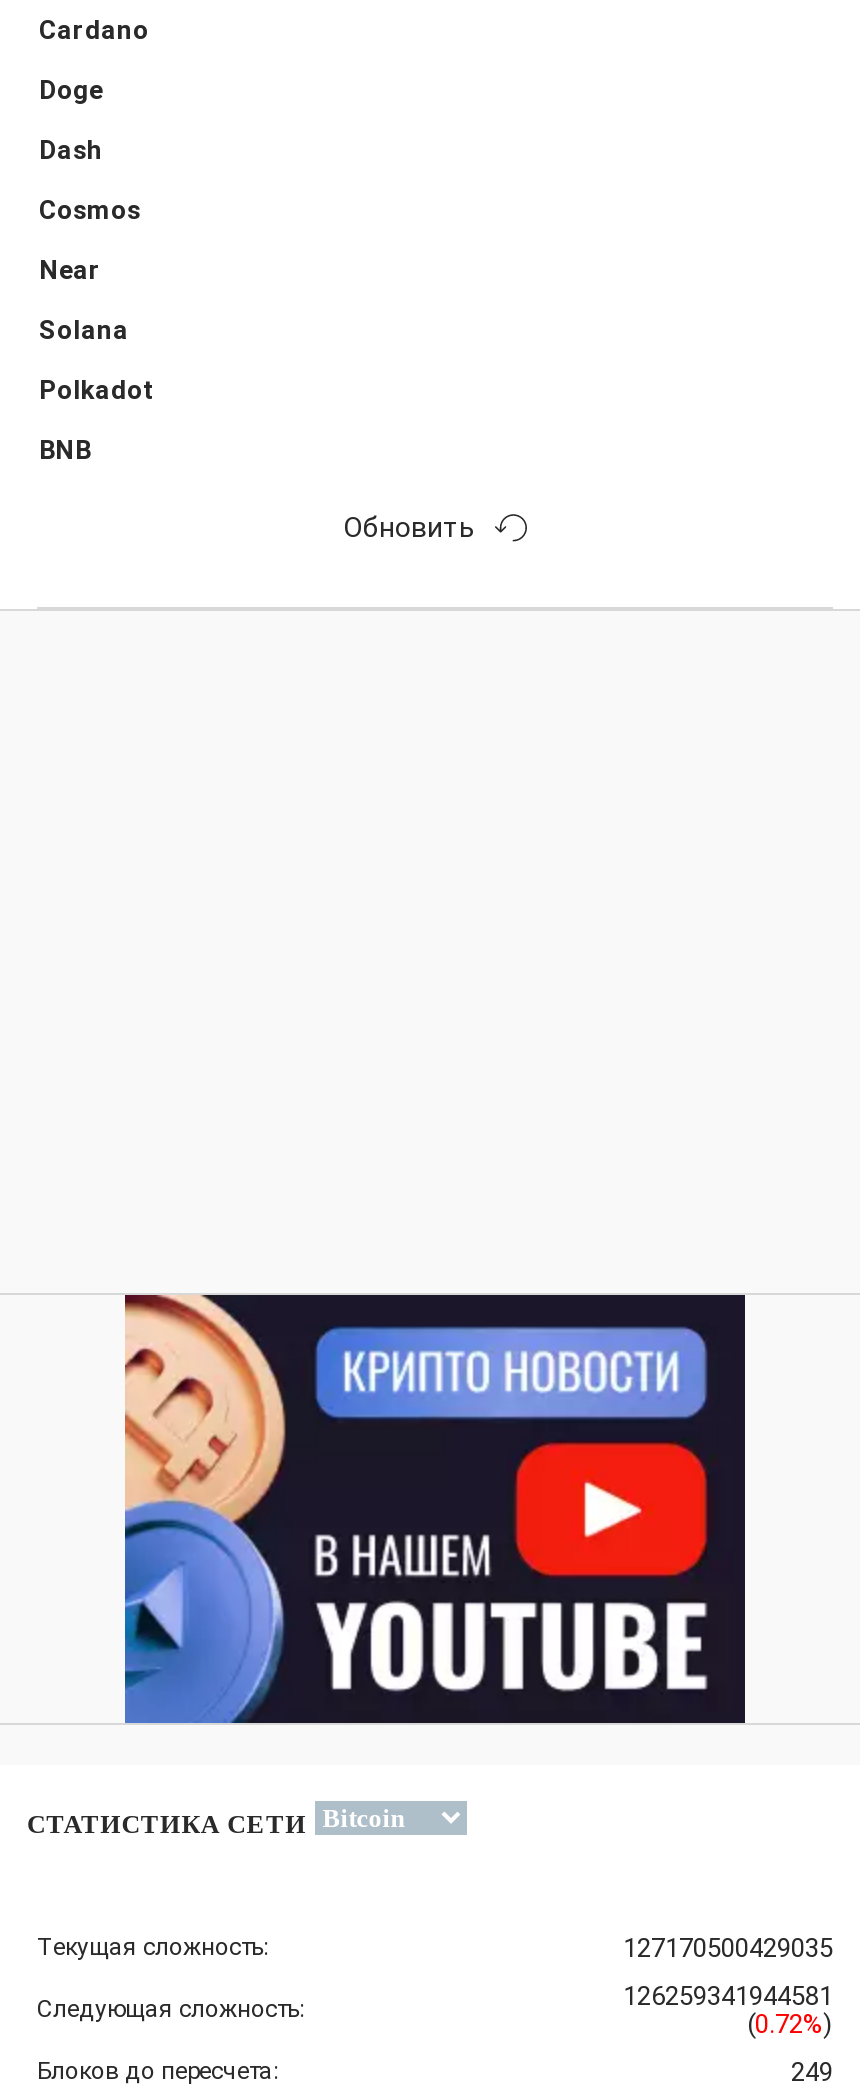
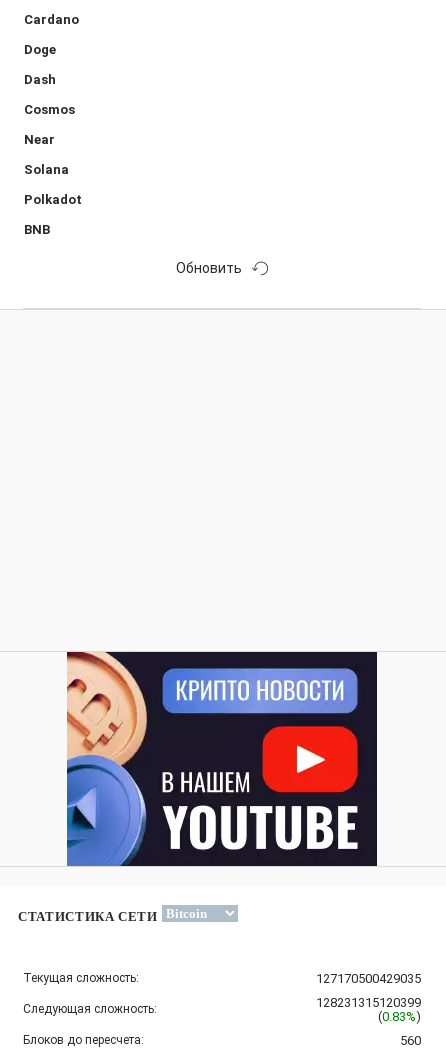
- 126259341944581
+ 128231315120399

- (0.72%)
+ (0.83%)

- 249
+ 560
